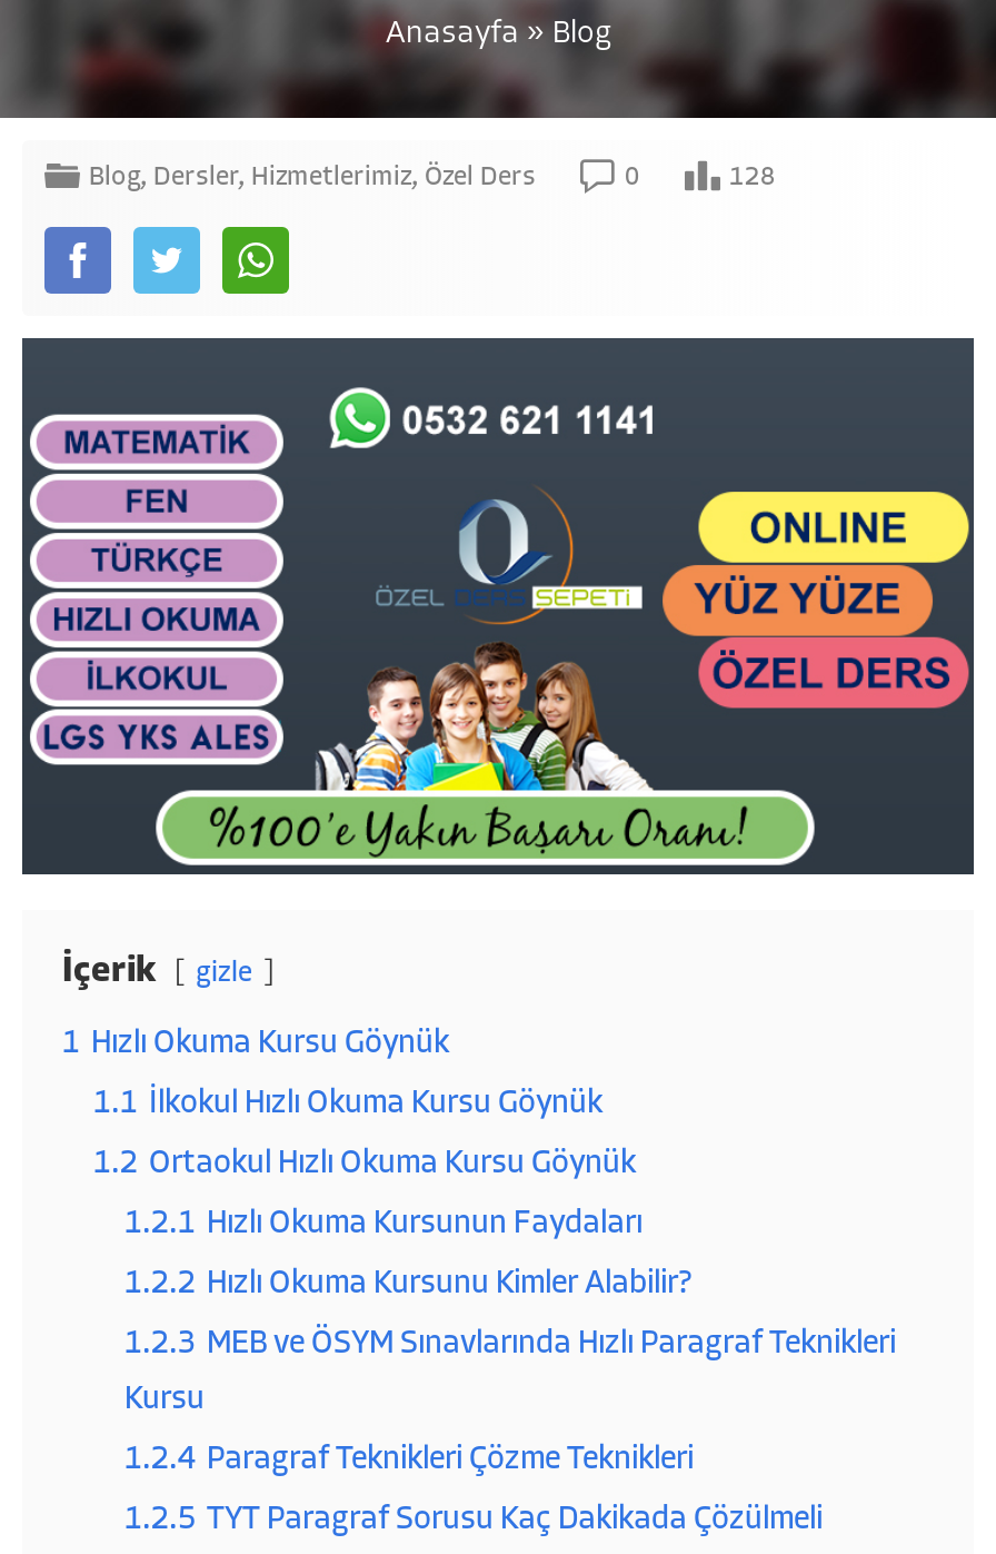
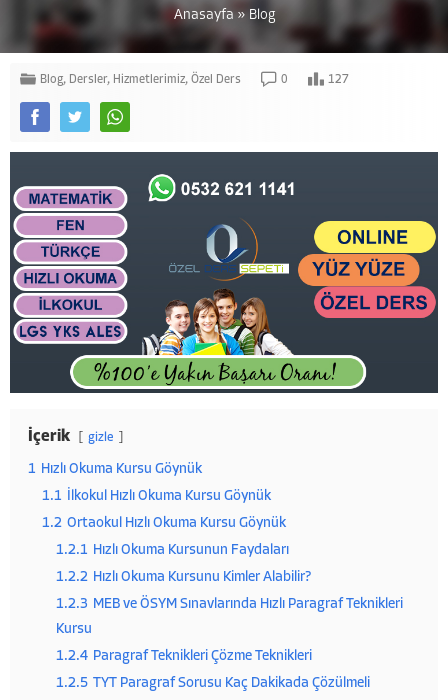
- 128
+ 127
